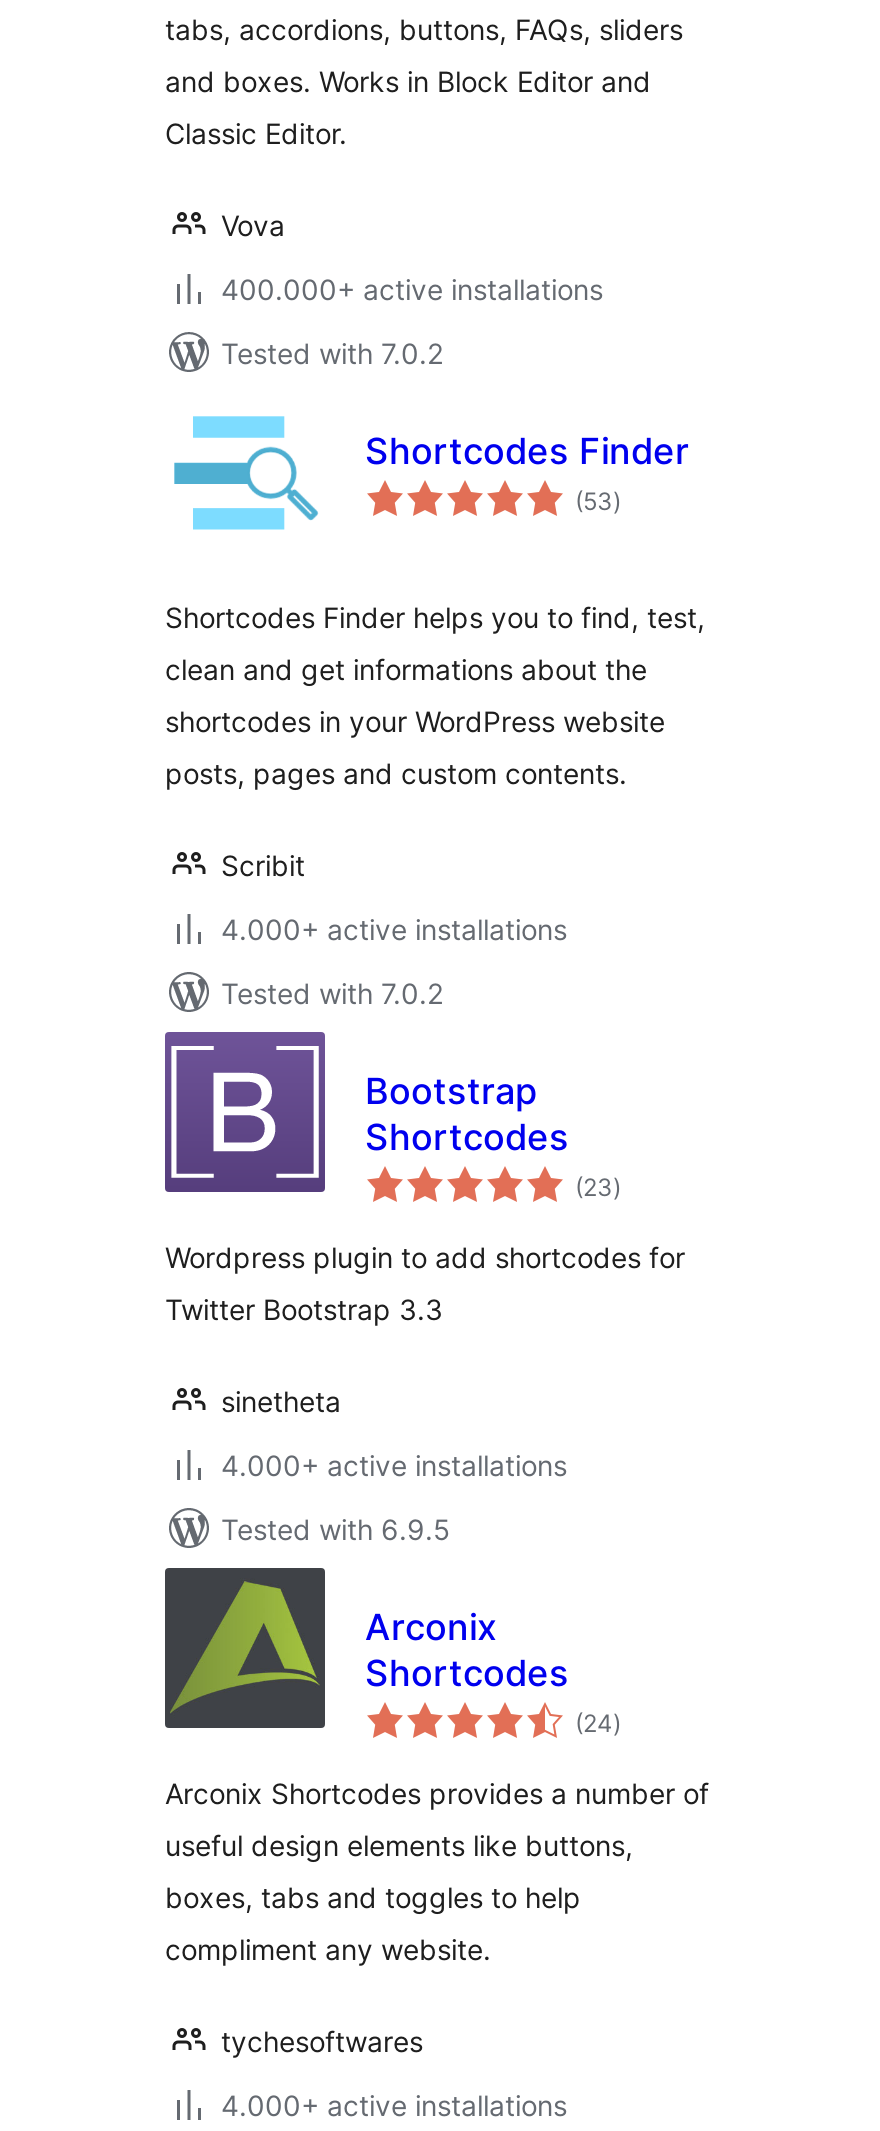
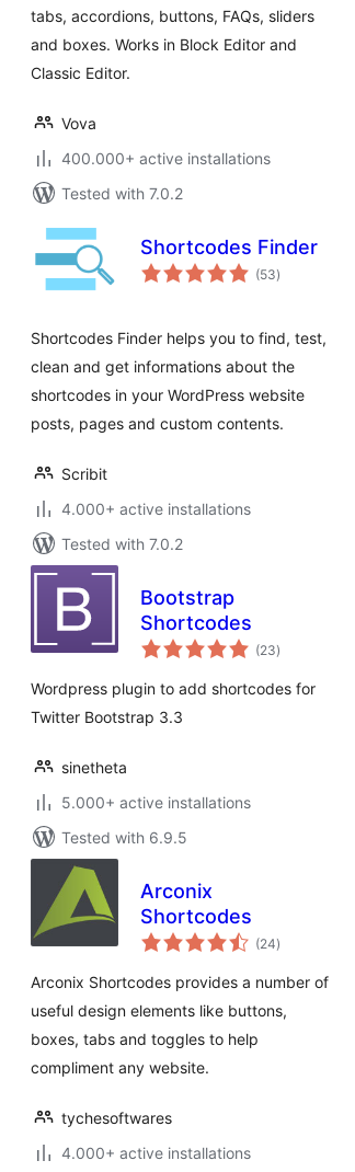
- 4.000+ active installations
+ 5.000+ active installations
